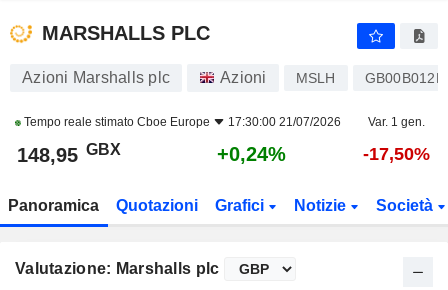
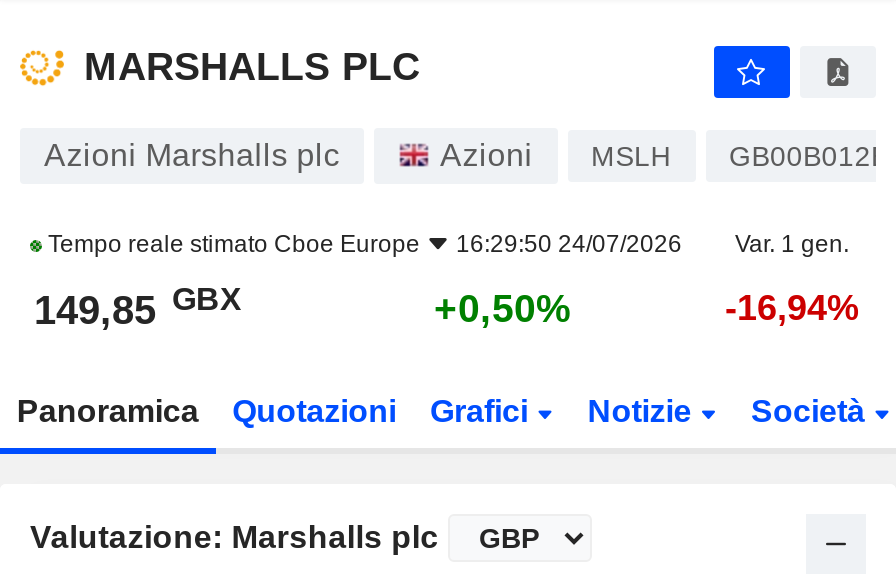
- Tempo reale stimato Cboe Europe 17:30:00 21/07/2026 Var. 1 gen.
+ Tempo reale stimato Cboe Europe 16:29:50 24/07/2026 Var. 1 gen.

- 148,95 GBX
+ 149,85 GBX

- +0,24%
+ +0,50%

- -17,50%
+ -16,94%
